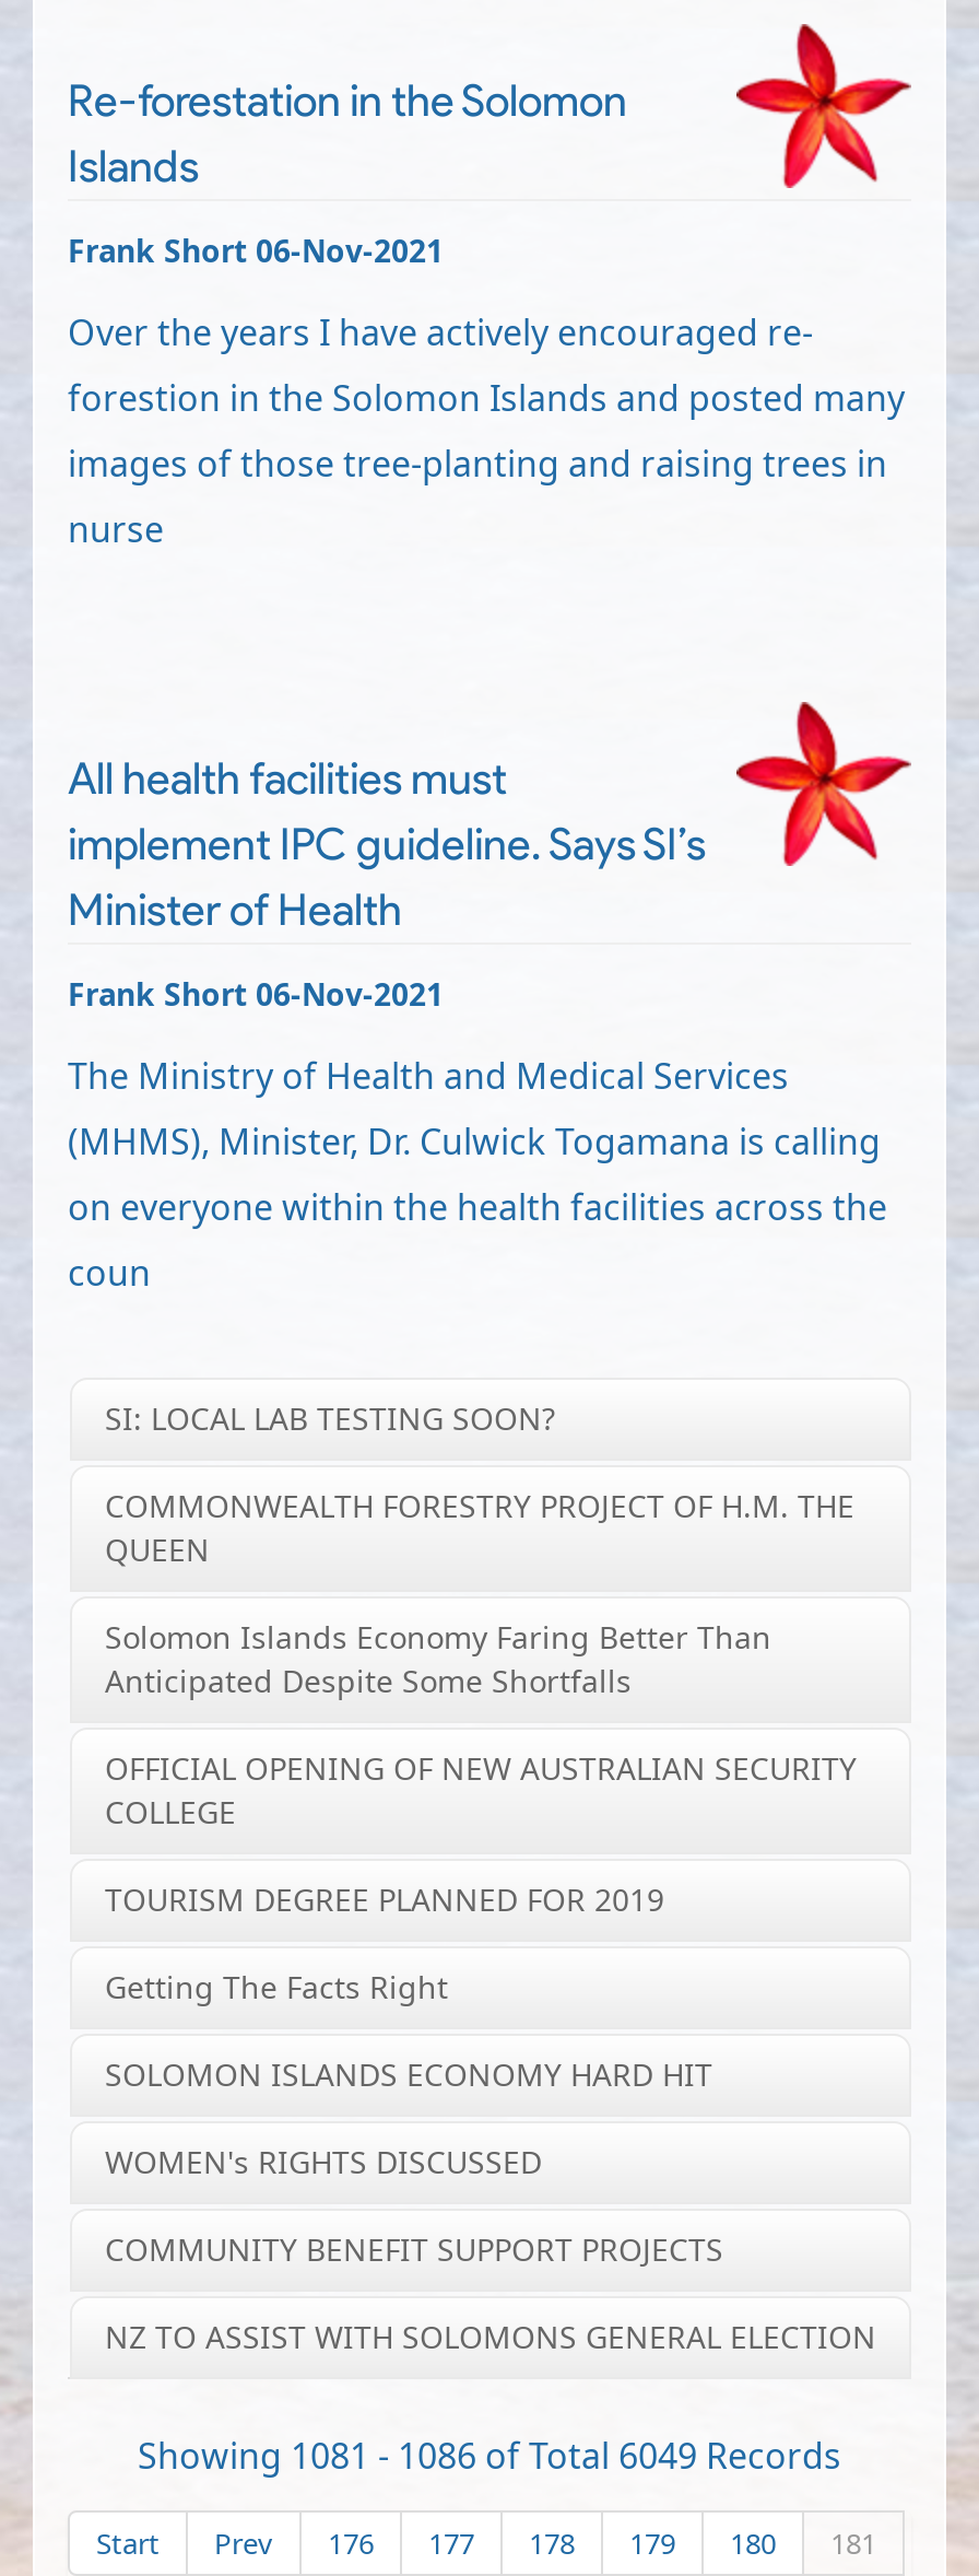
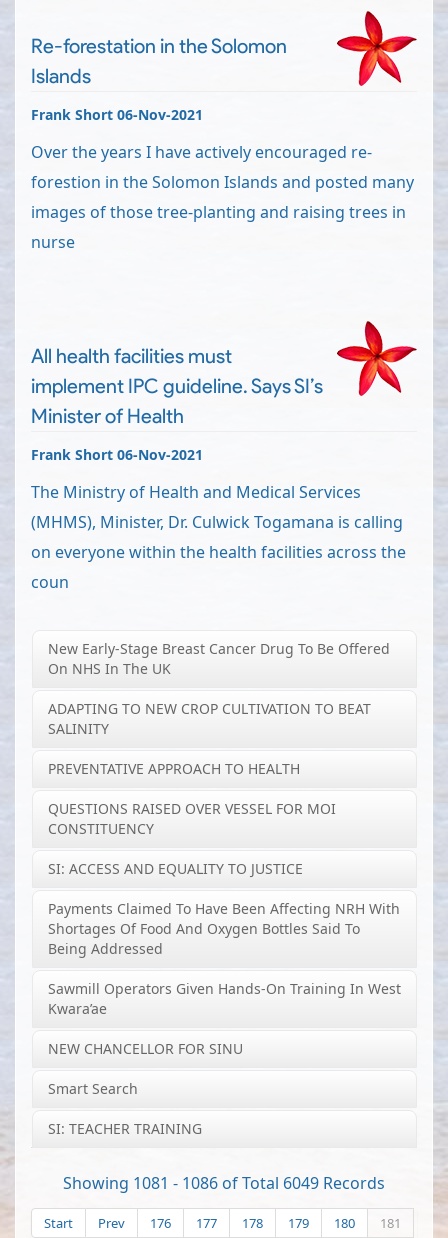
- SI: LOCAL LAB TESTING SOON?
+ New Early-Stage Breast Cancer Drug To Be Offered
+ On NHS In The UK

- COMMONWEALTH FORESTRY PROJECT OF H.M. THE
- QUEEN
+ ADAPTING TO NEW CROP CULTIVATION TO BEAT
+ SALINITY

- Solomon Islands Economy Faring Better Than
- Anticipated Despite Some Shortfalls
+ PREVENTATIVE APPROACH TO HEALTH

- OFFICIAL OPENING OF NEW AUSTRALIAN SECURITY
- COLLEGE
+ QUESTIONS RAISED OVER VESSEL FOR MOI
+ CONSTITUENCY

- TOURISM DEGREE PLANNED FOR 2019
+ SI: ACCESS AND EQUALITY TO JUSTICE

- Getting The Facts Right
+ Payments Claimed To Have Been Affecting NRH With
+ Shortages Of Food And Oxygen Bottles Said To
+ Being Addressed

- SOLOMON ISLANDS ECONOMY HARD HIT
+ Sawmill Operators Given Hands-On Training In West
+ Kwara’ae

- WOMEN's RIGHTS DISCUSSED
+ NEW CHANCELLOR FOR SINU

- COMMUNITY BENEFIT SUPPORT PROJECTS
+ Smart Search

- NZ TO ASSIST WITH SOLOMONS GENERAL ELECTION
+ SI: TEACHER TRAINING
